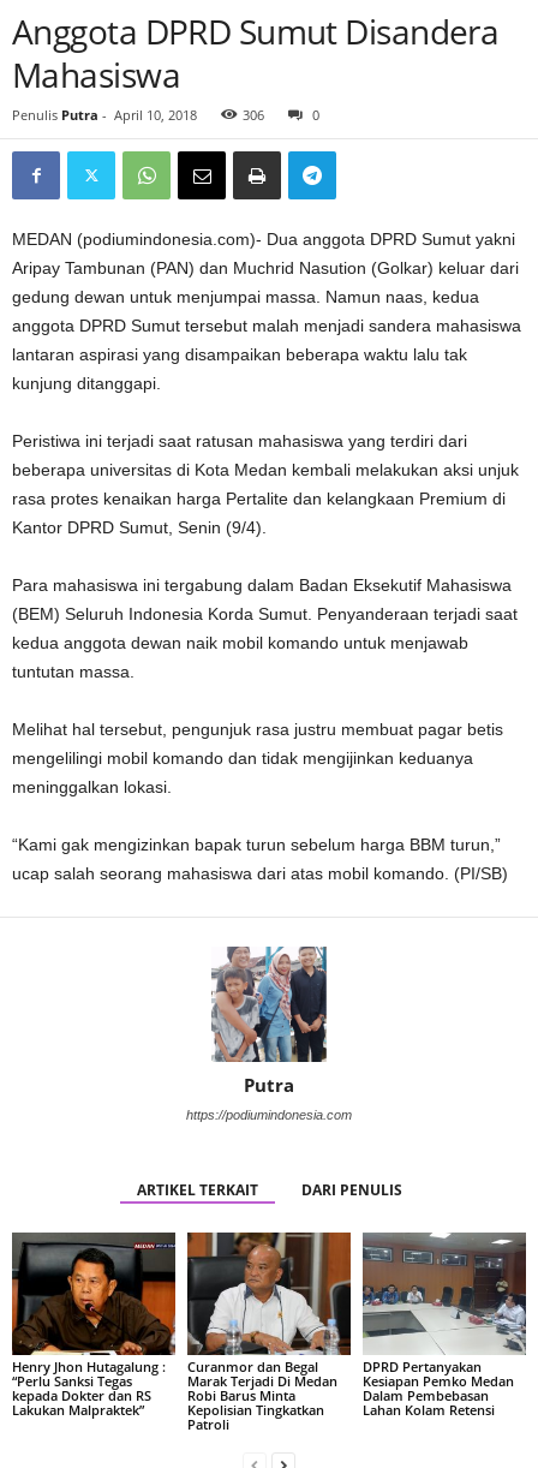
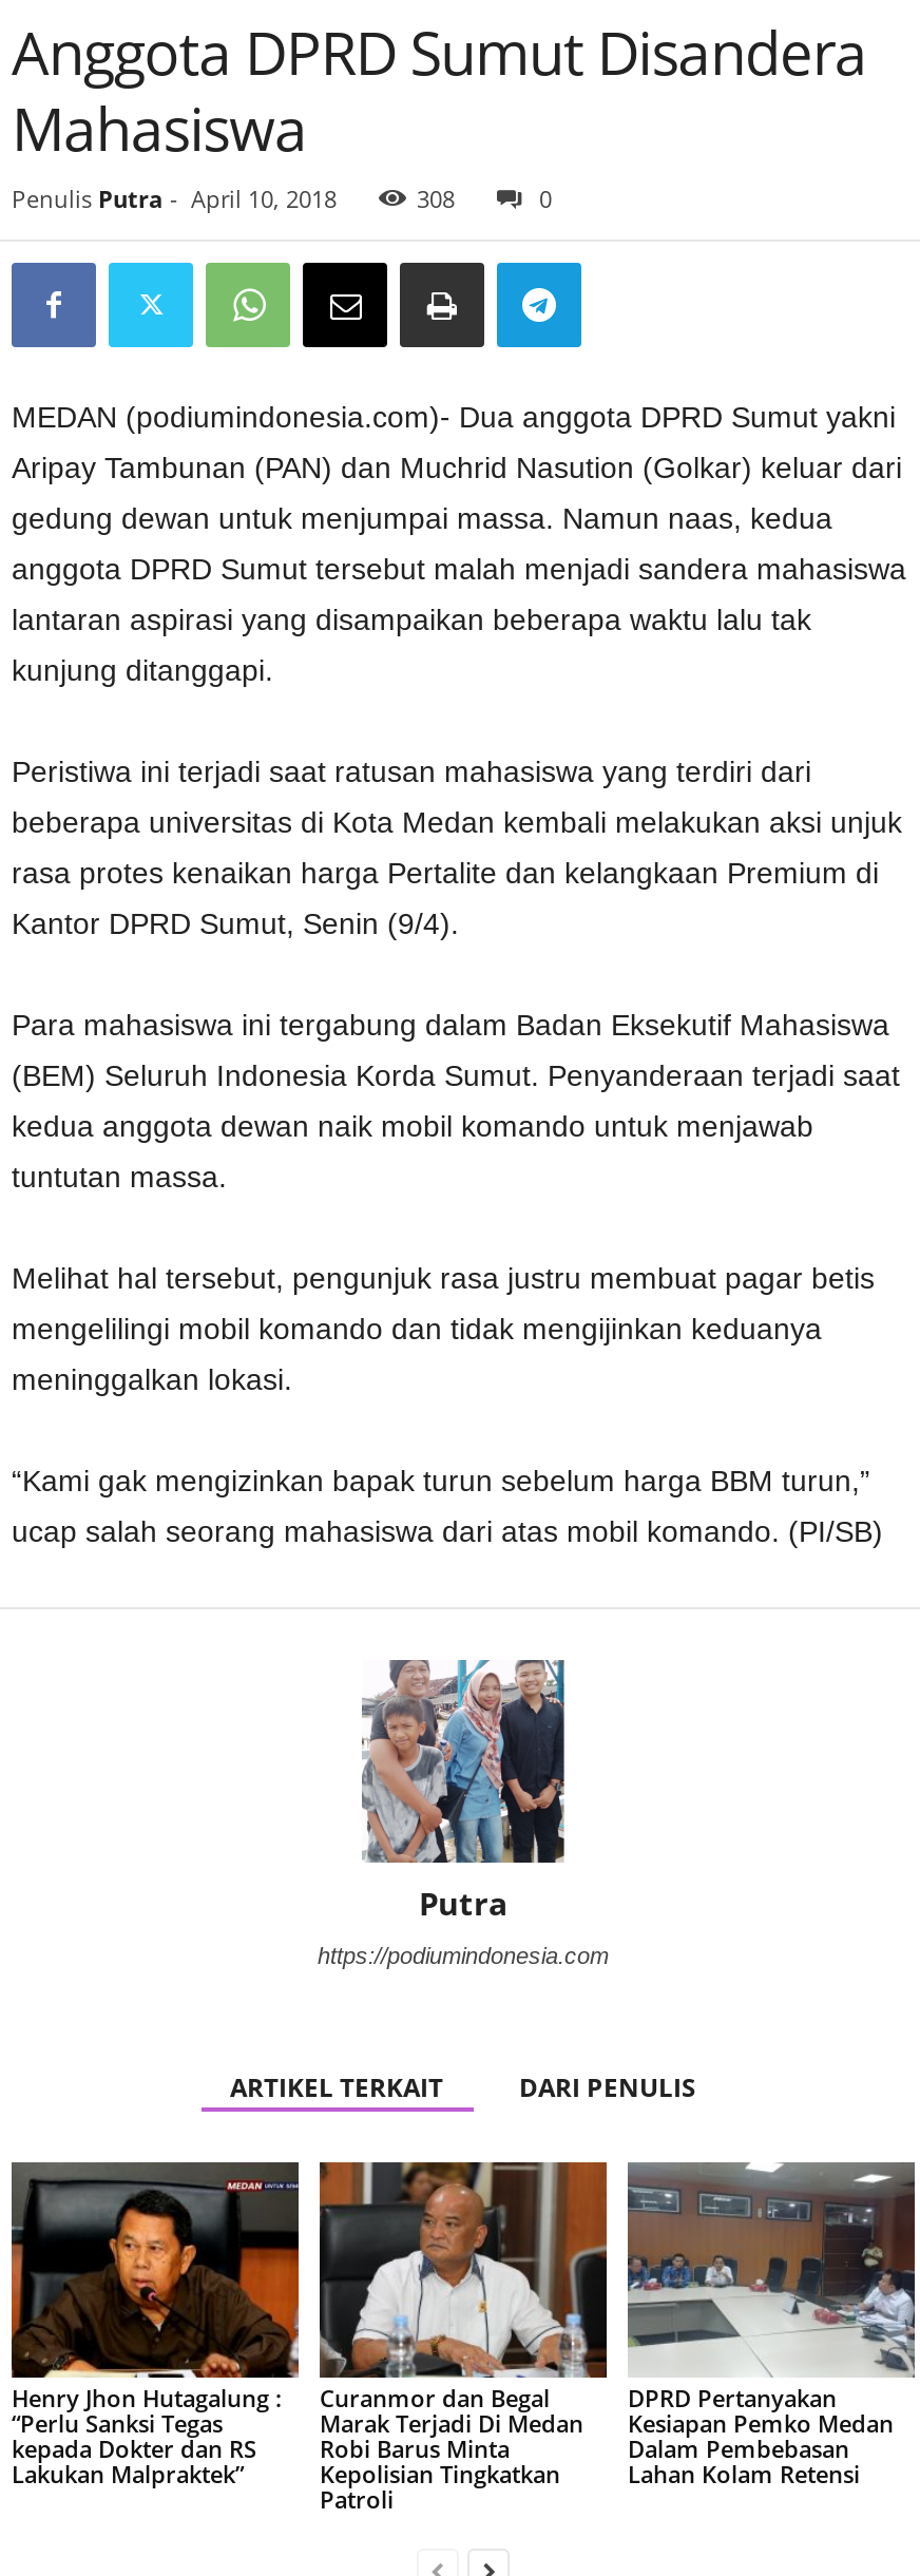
- 306
+ 308
